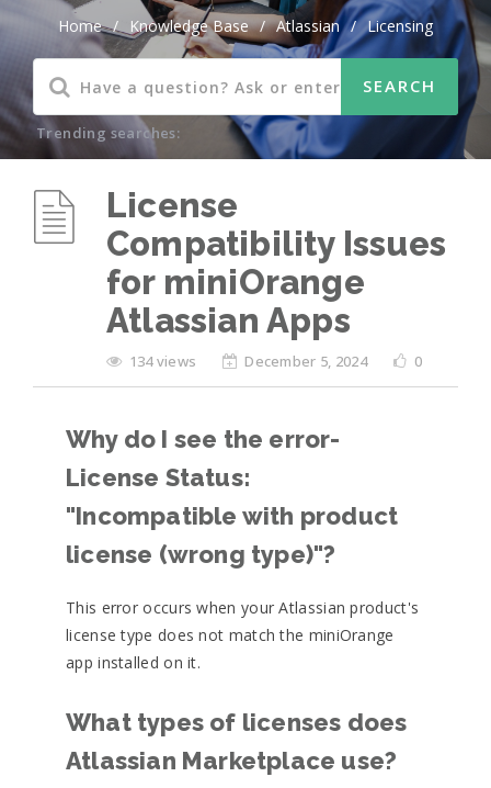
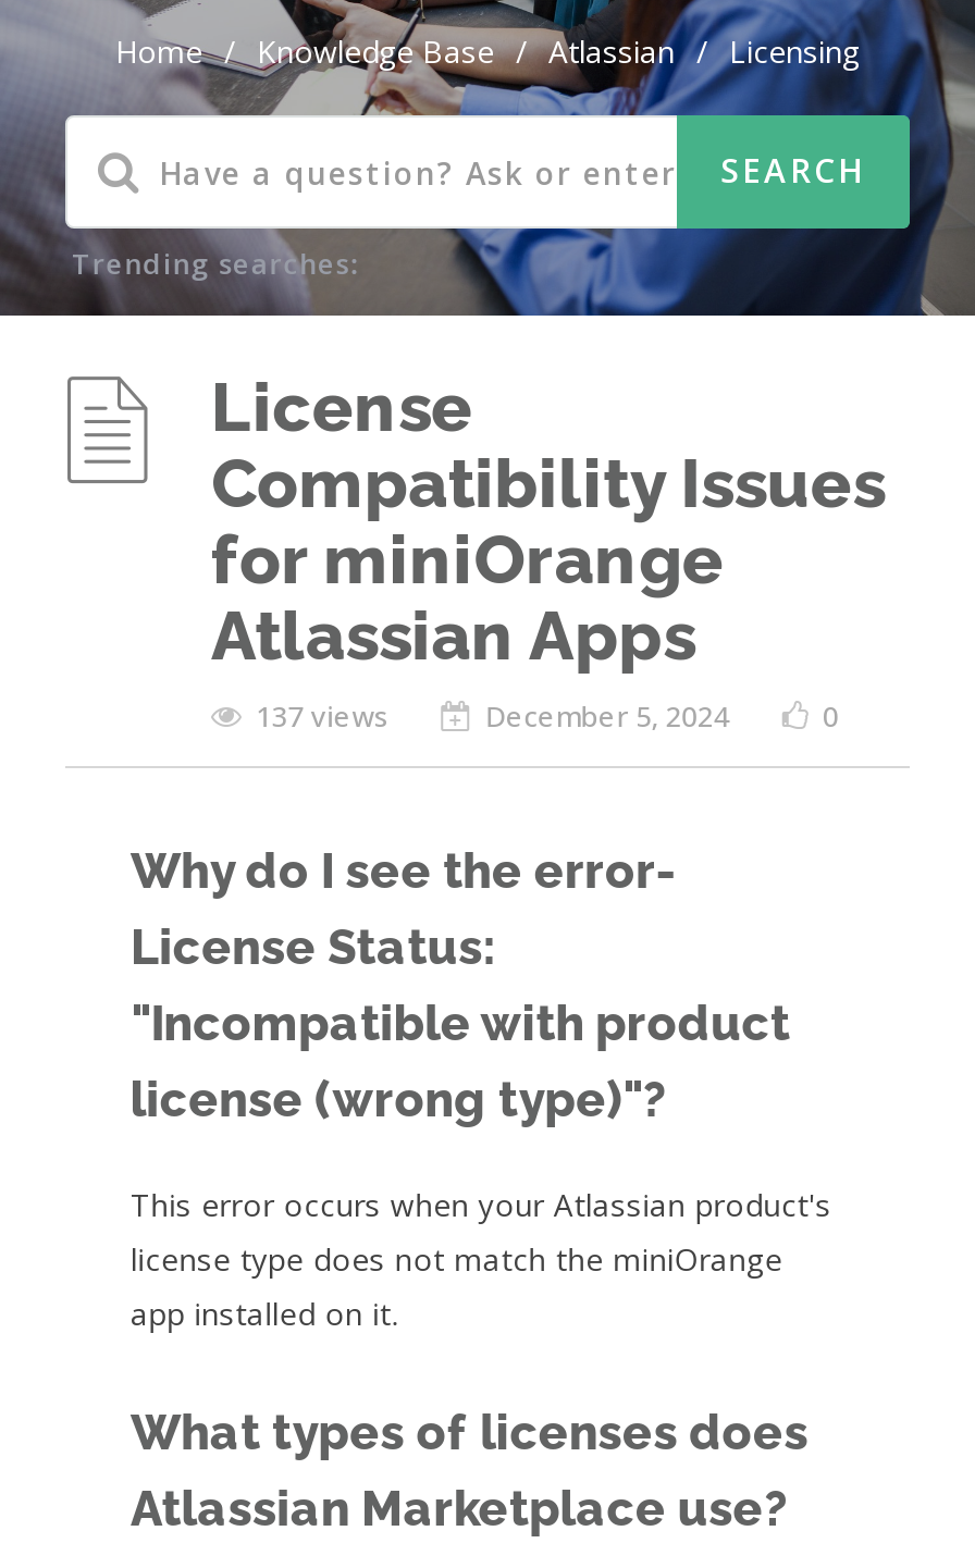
- 134 views
+ 137 views
